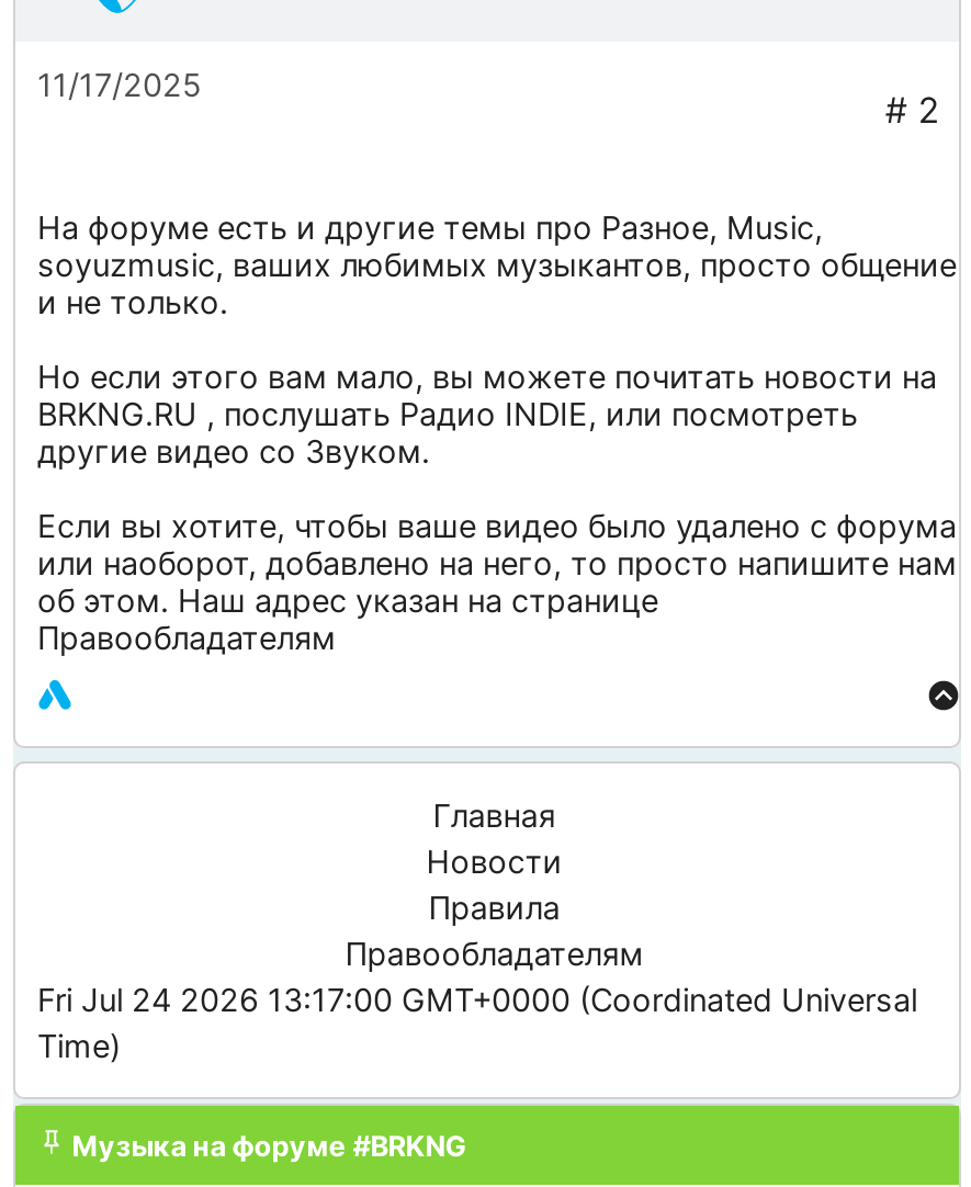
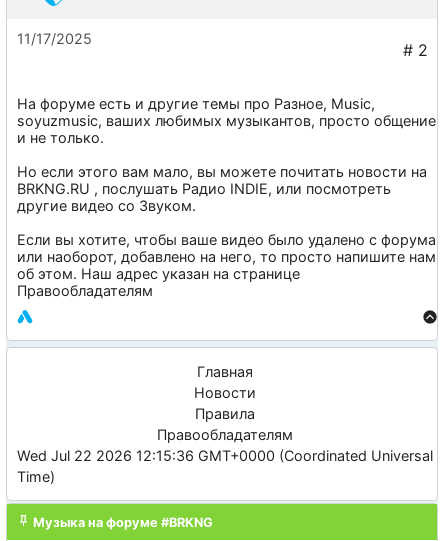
- Fri Jul 24 2026 13:17:00 GMT+0000 (Coordinated Universal
+ Wed Jul 22 2026 12:15:36 GMT+0000 (Coordinated Universal
